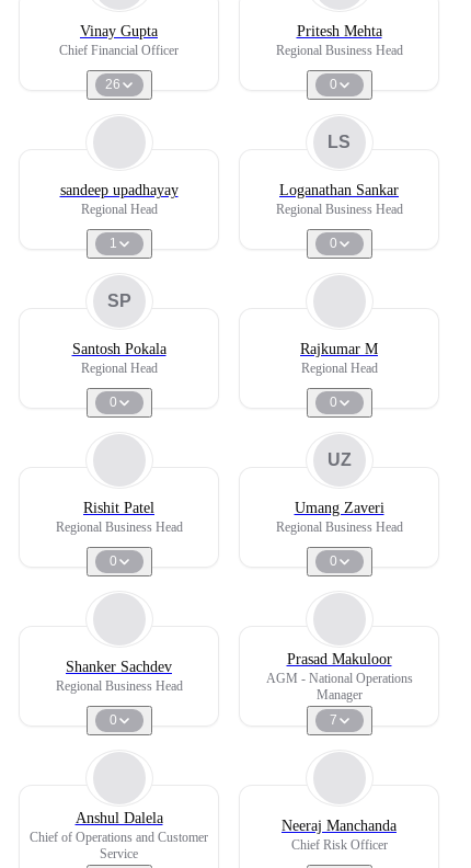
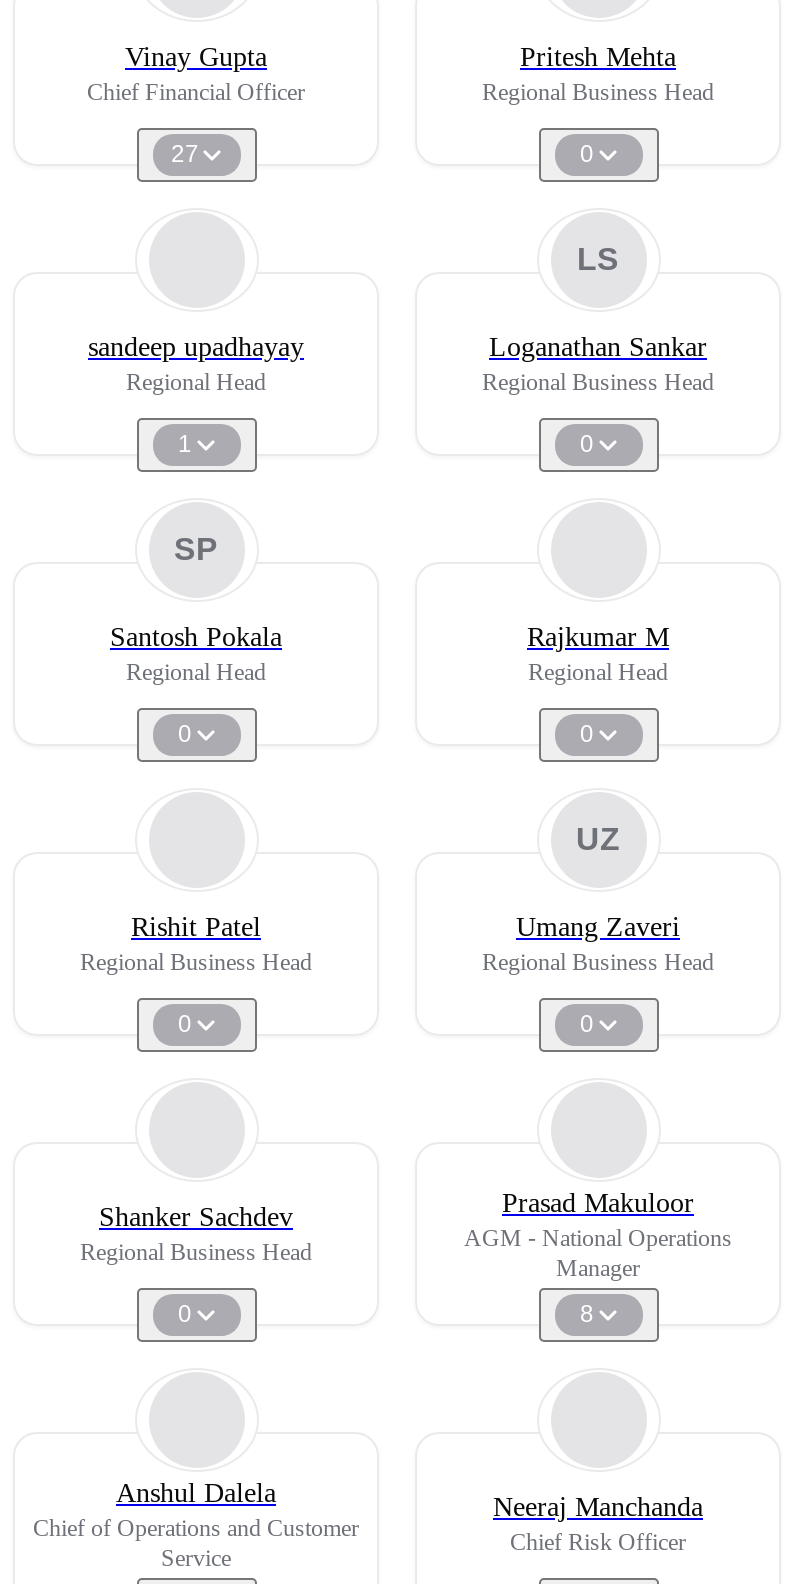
- 26
+ 27

- 7
+ 8
